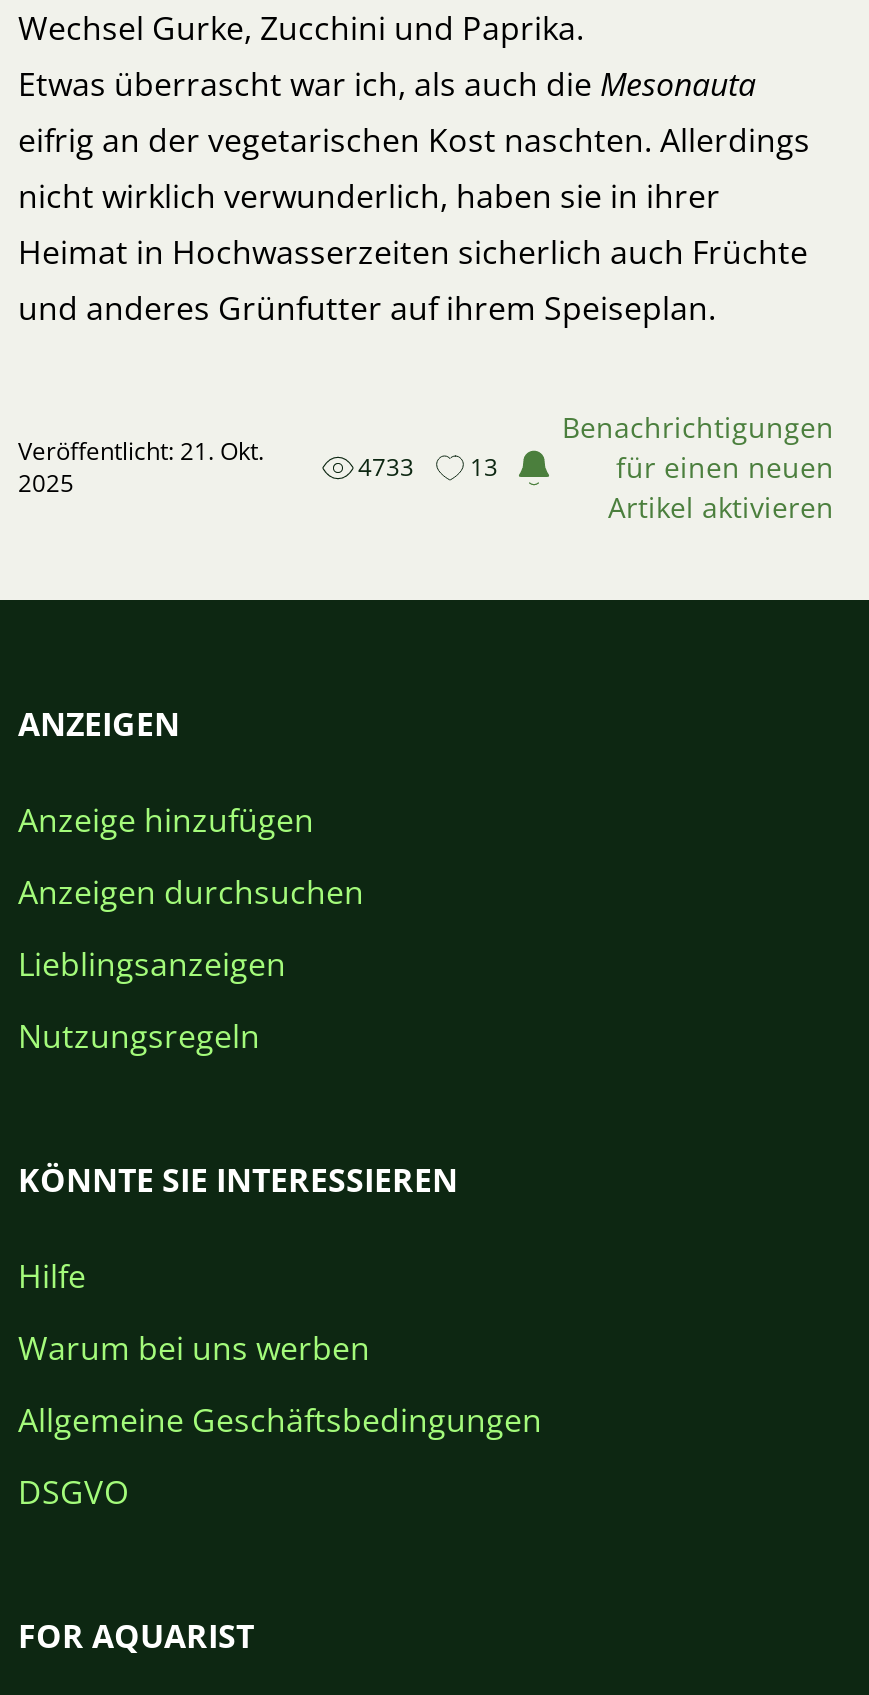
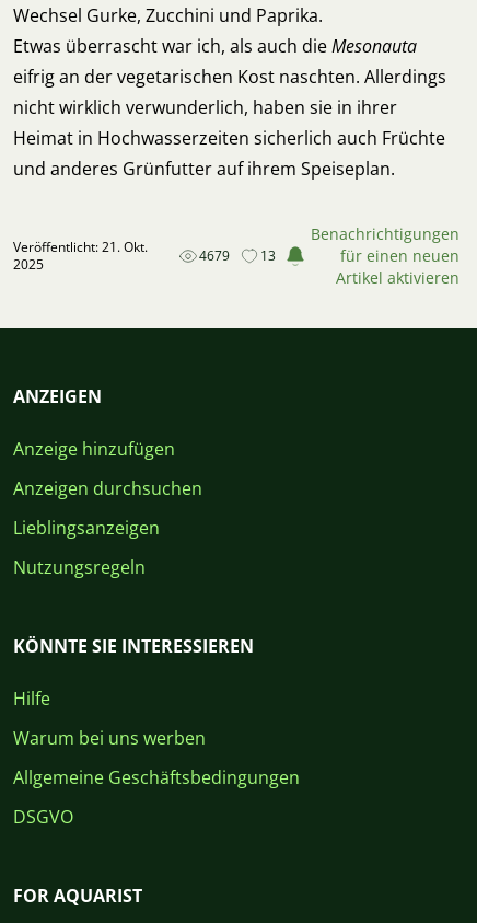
- 4733 13
+ 4679 13
